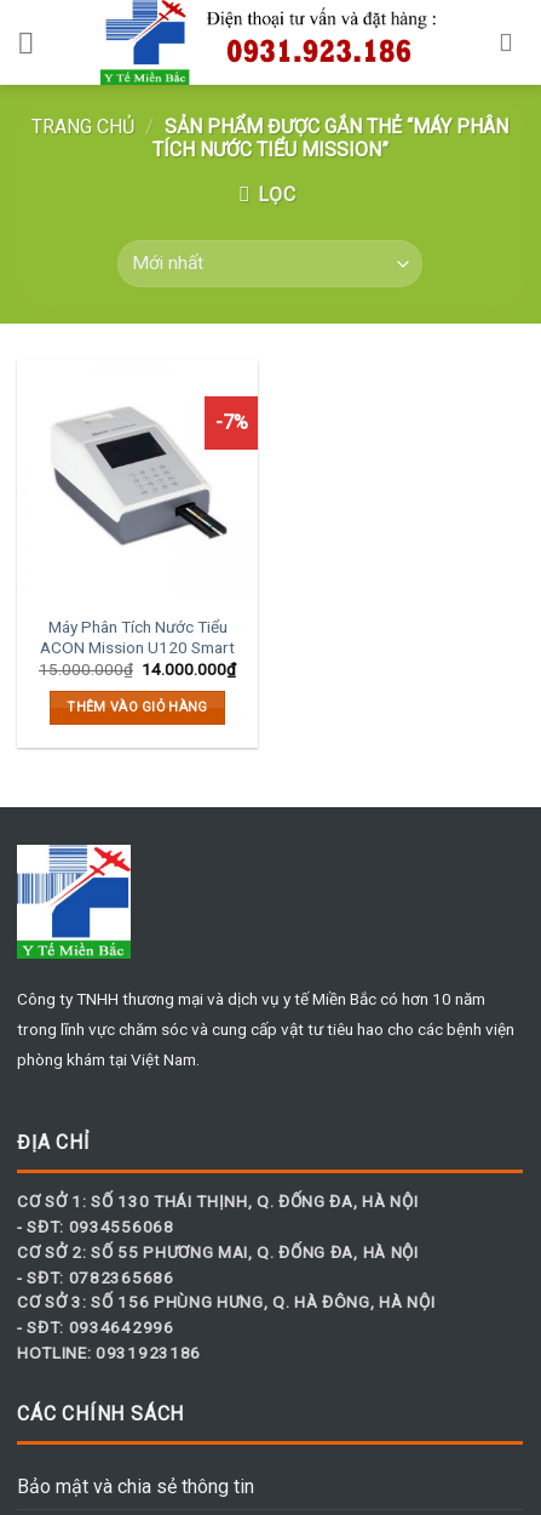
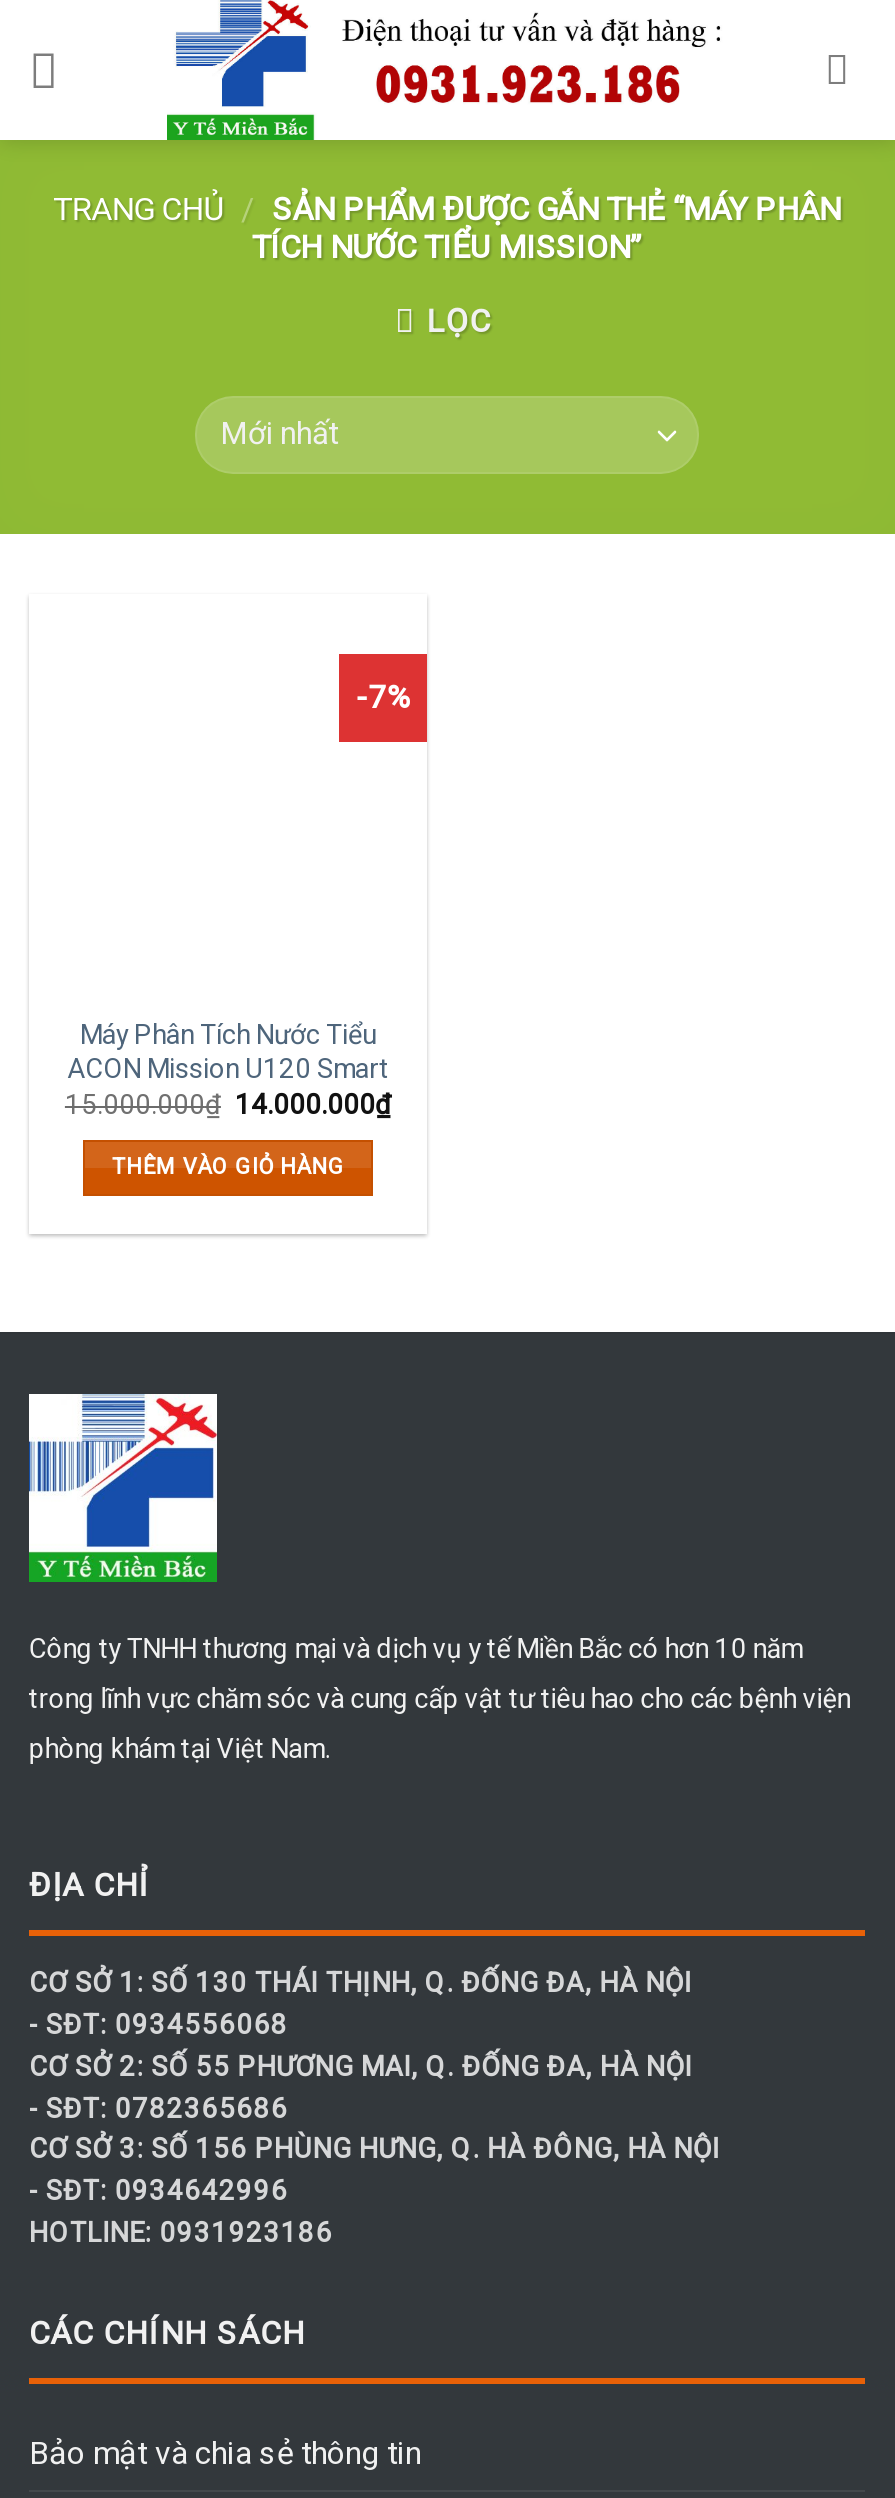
- [image]
